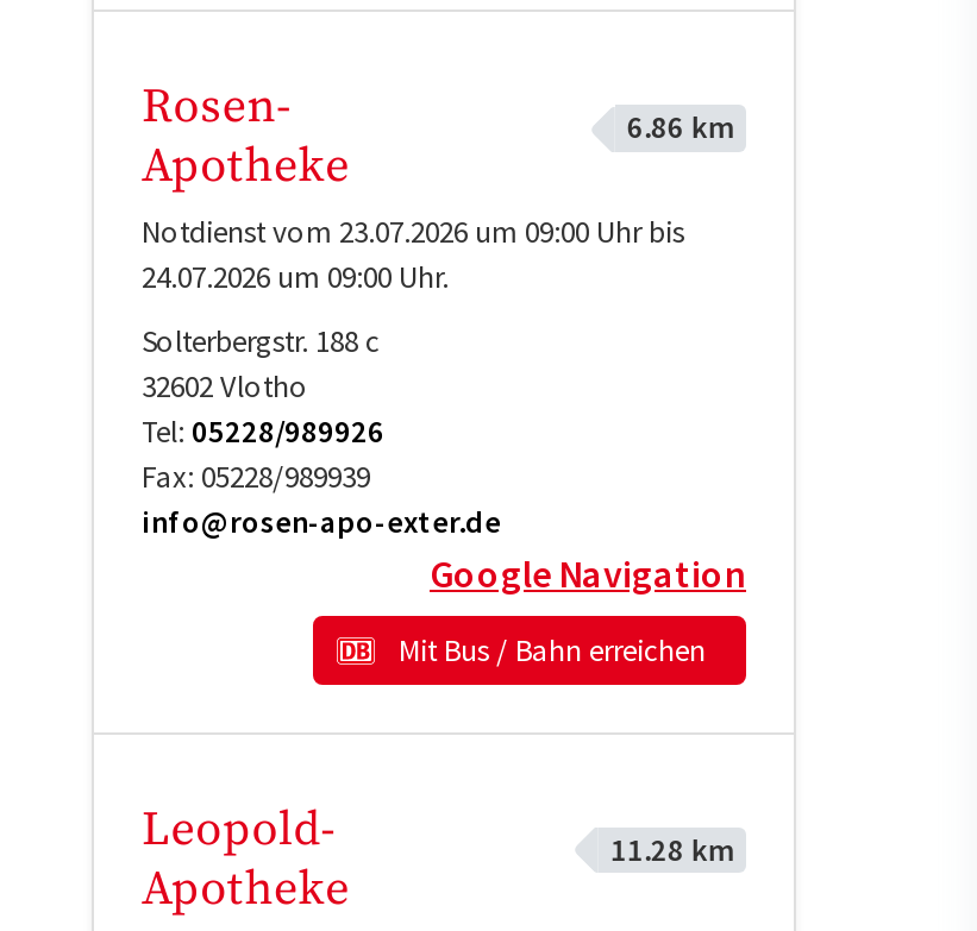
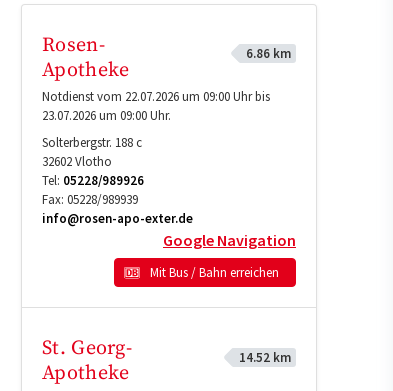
- Notdienst vom 23.07.2026 um 09:00 Uhr bis
+ Notdienst vom 22.07.2026 um 09:00 Uhr bis

- 24.07.2026 um 09:00 Uhr.
+ 23.07.2026 um 09:00 Uhr.

- Leopold-
+ St. Georg-

- 11.28 km
+ 14.52 km
